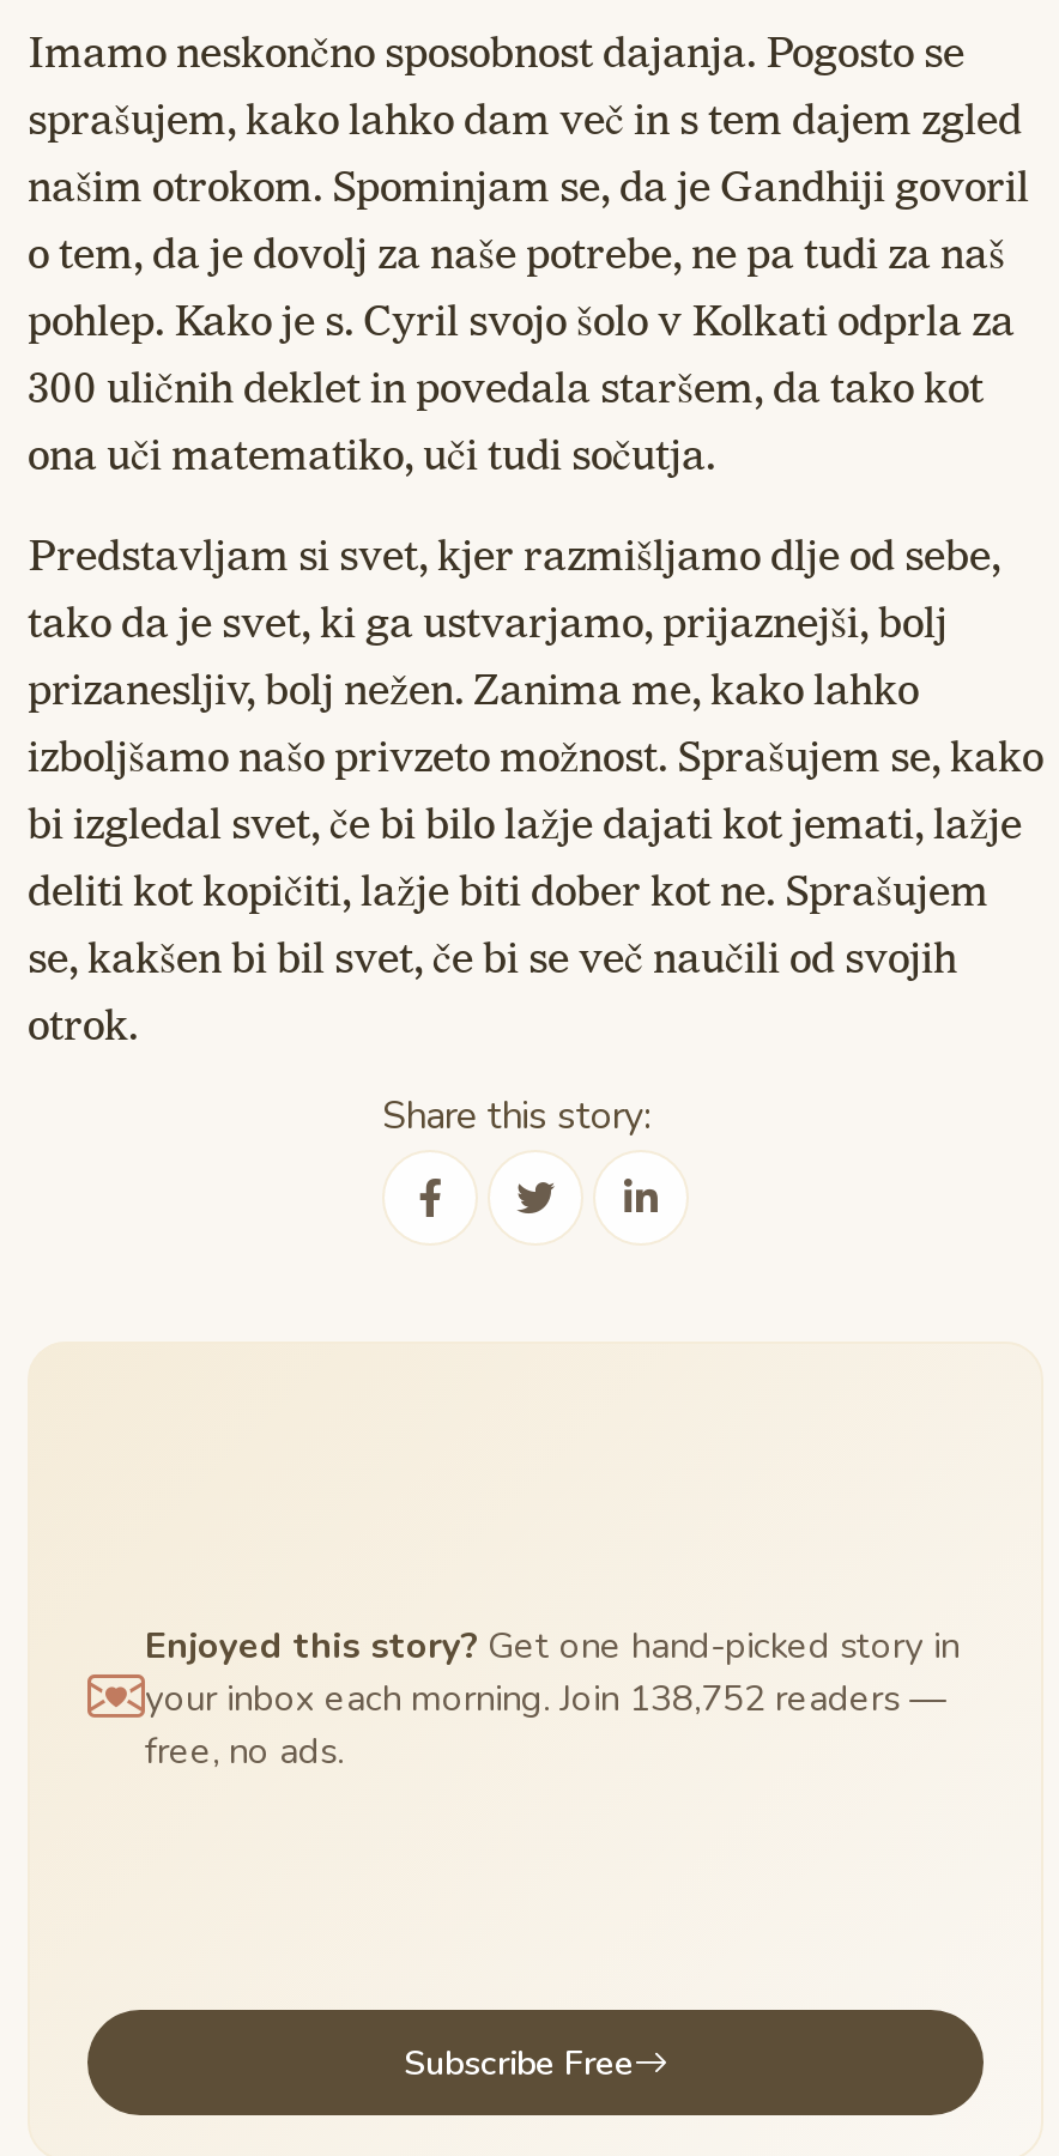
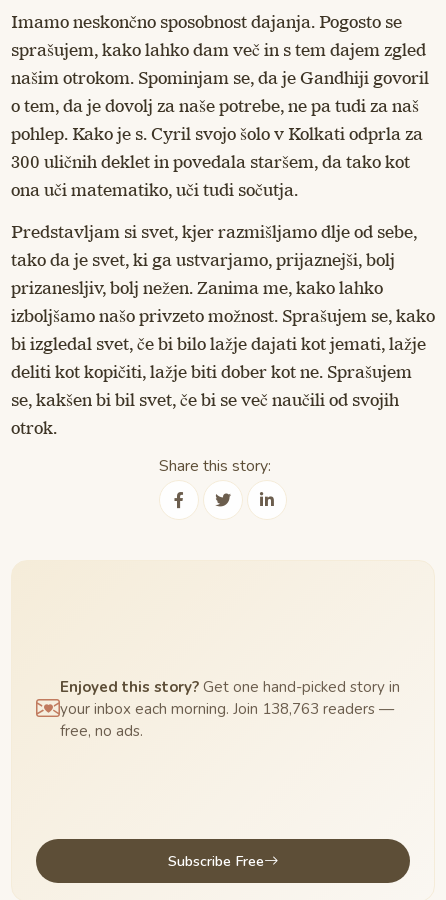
- your inbox each morning. Join 138,752 readers —
+ your inbox each morning. Join 138,763 readers —
